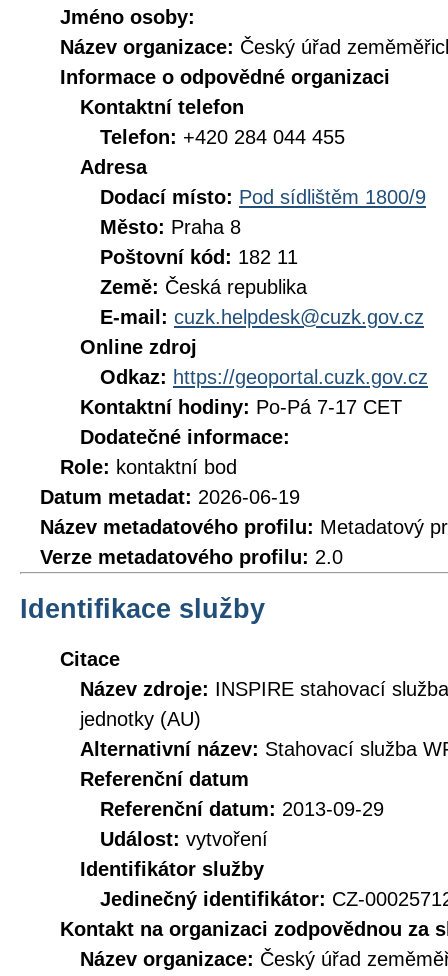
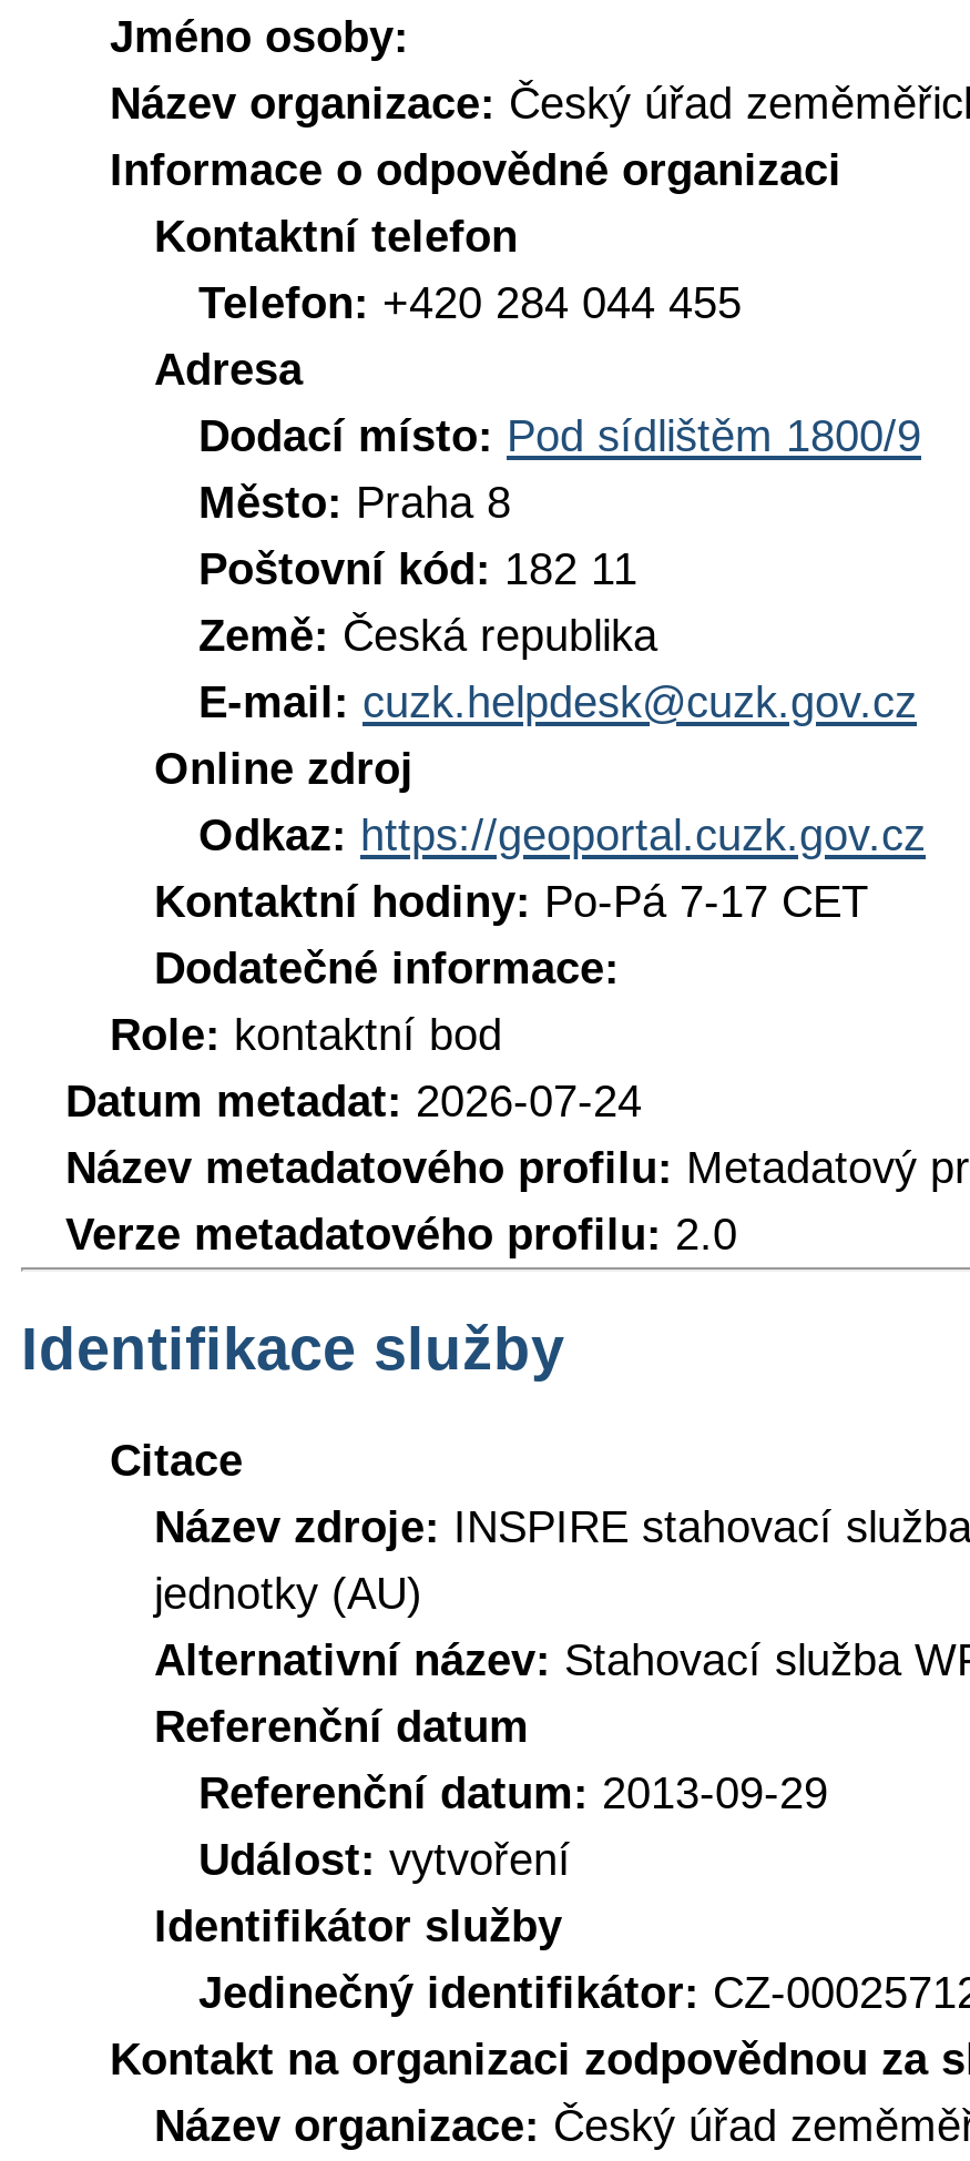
- Datum metadat: 2026-06-19
+ Datum metadat: 2026-07-24
